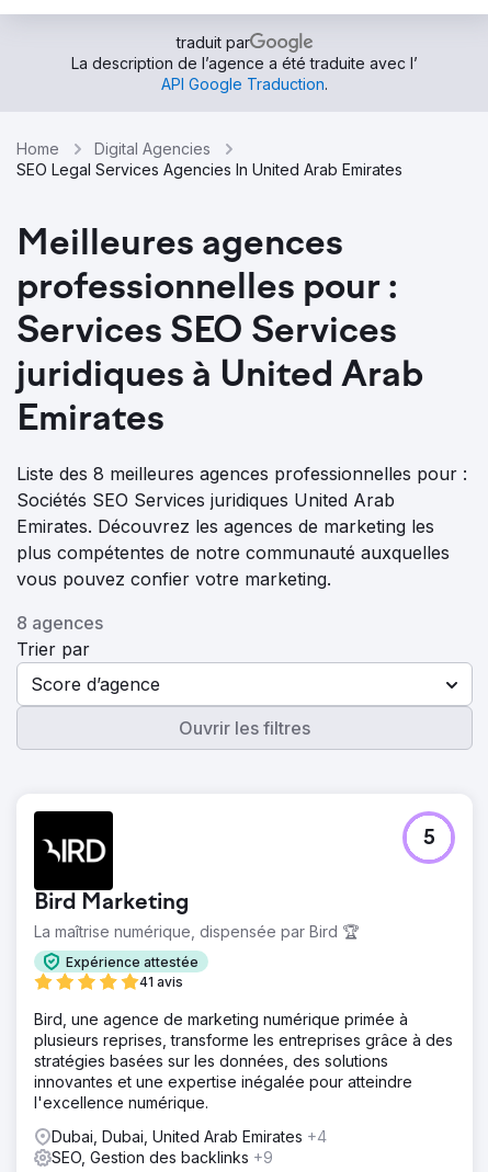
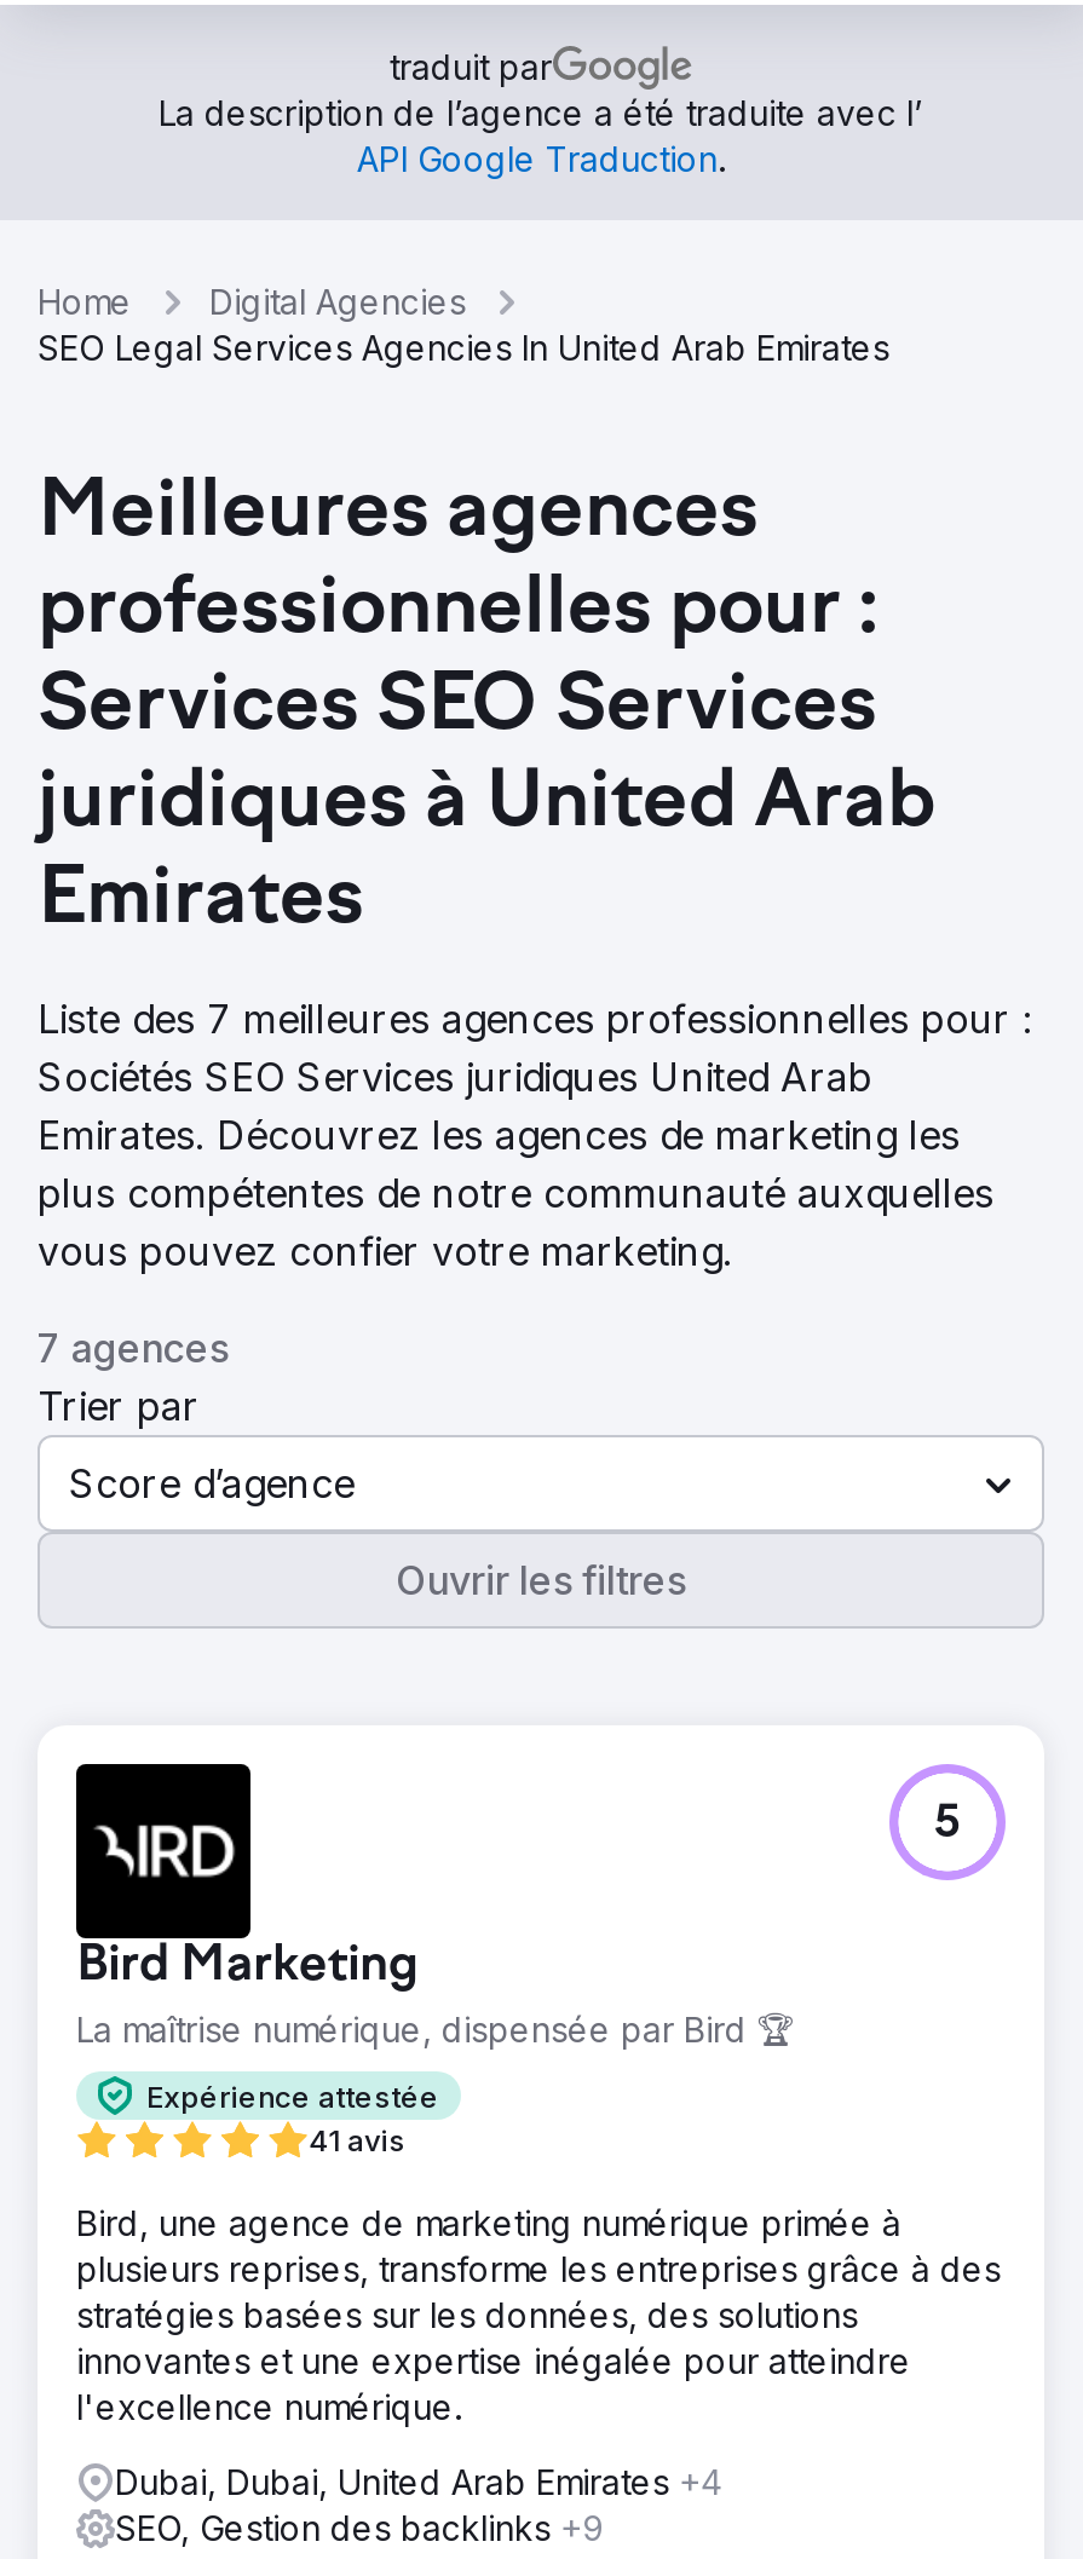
- Liste des 8 meilleures agences professionnelles pour :
+ Liste des 7 meilleures agences professionnelles pour :

- 8 agences
+ 7 agences
